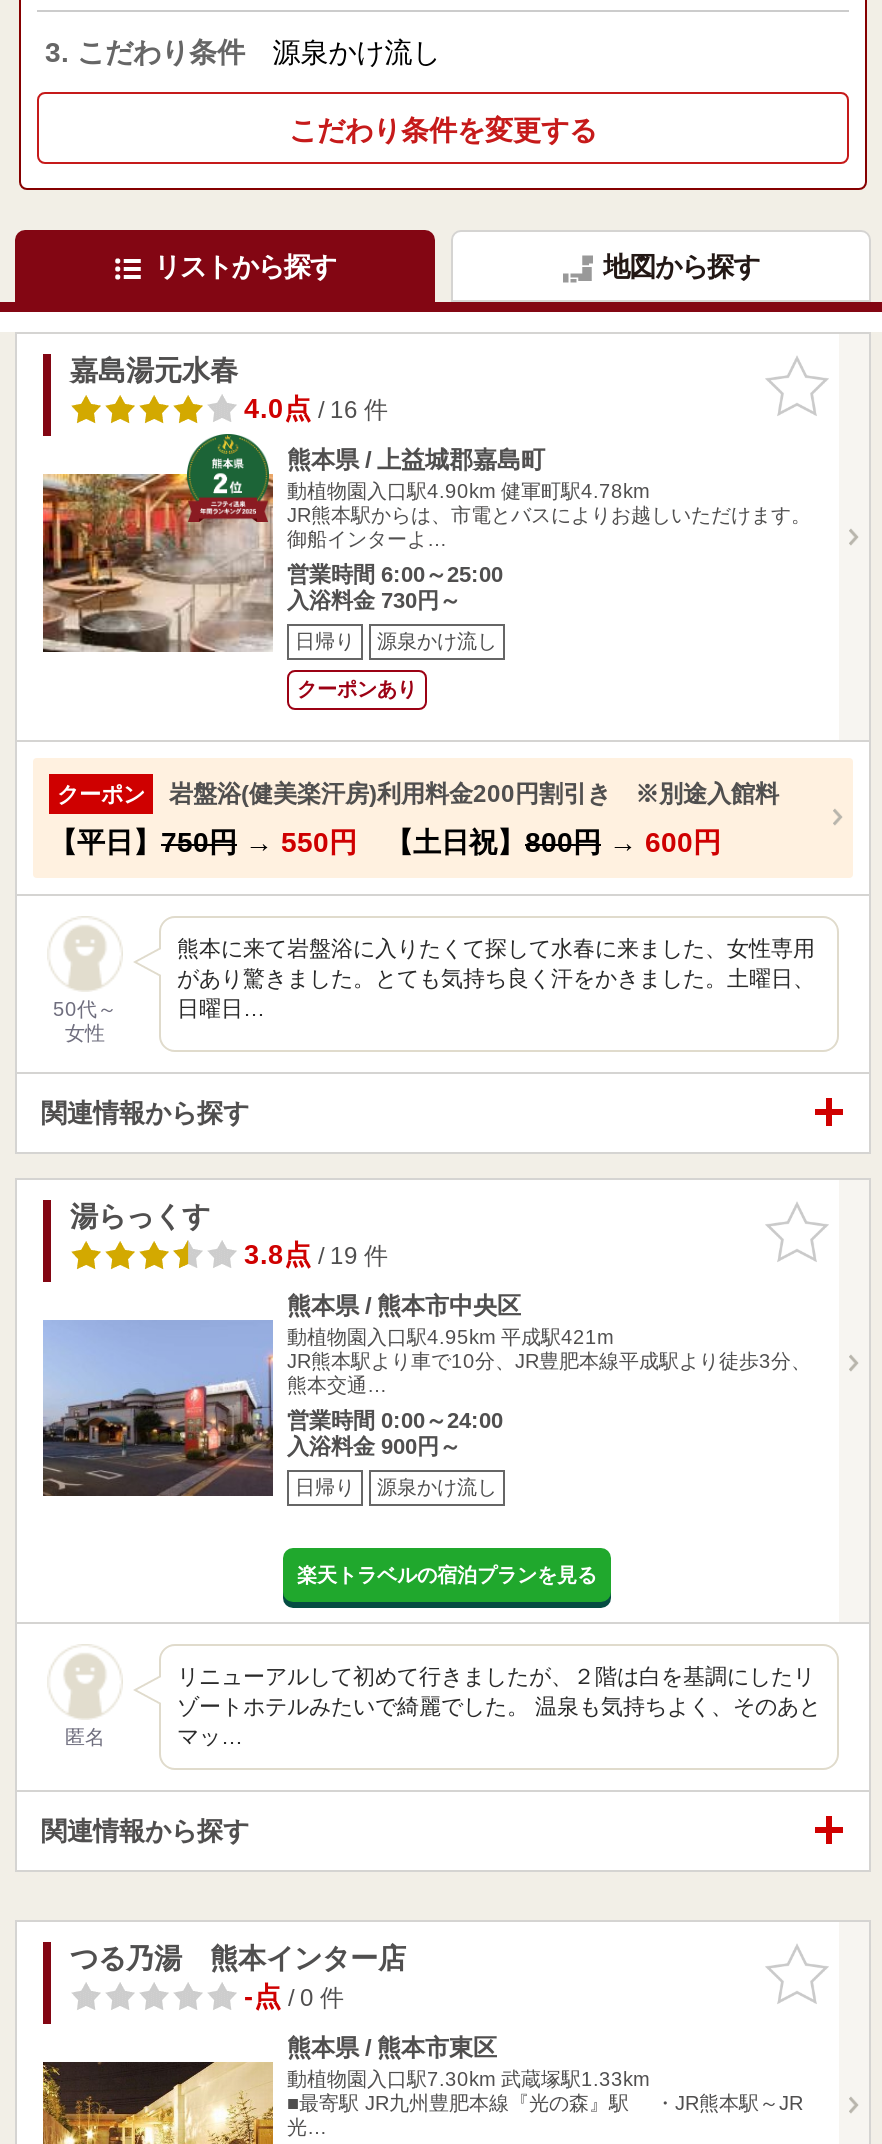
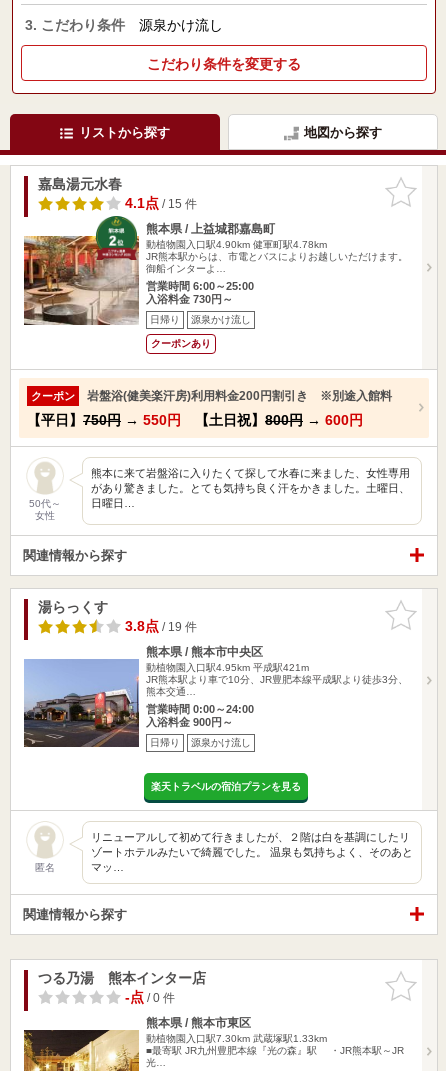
- 4.0点/ 16 件
+ 4.1点/ 15 件
